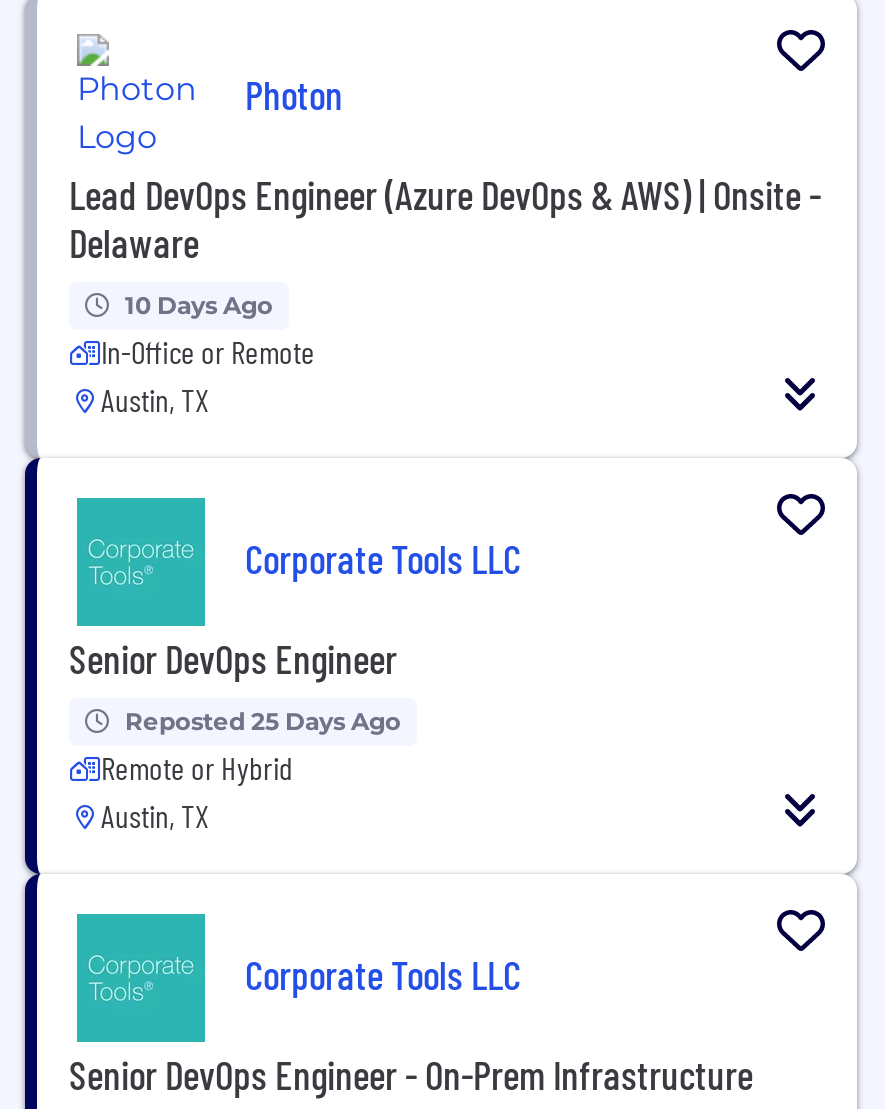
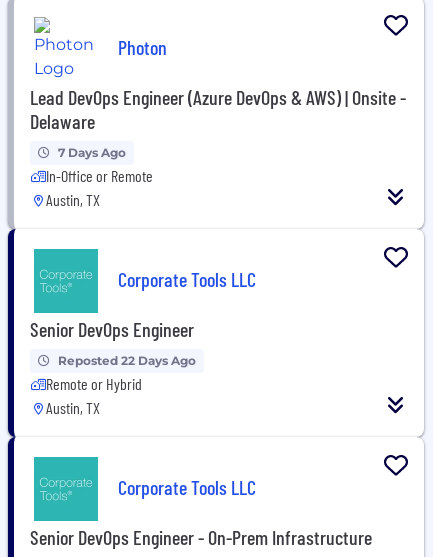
- 10 Days Ago
+ 7 Days Ago

- Reposted 25 Days Ago
+ Reposted 22 Days Ago
